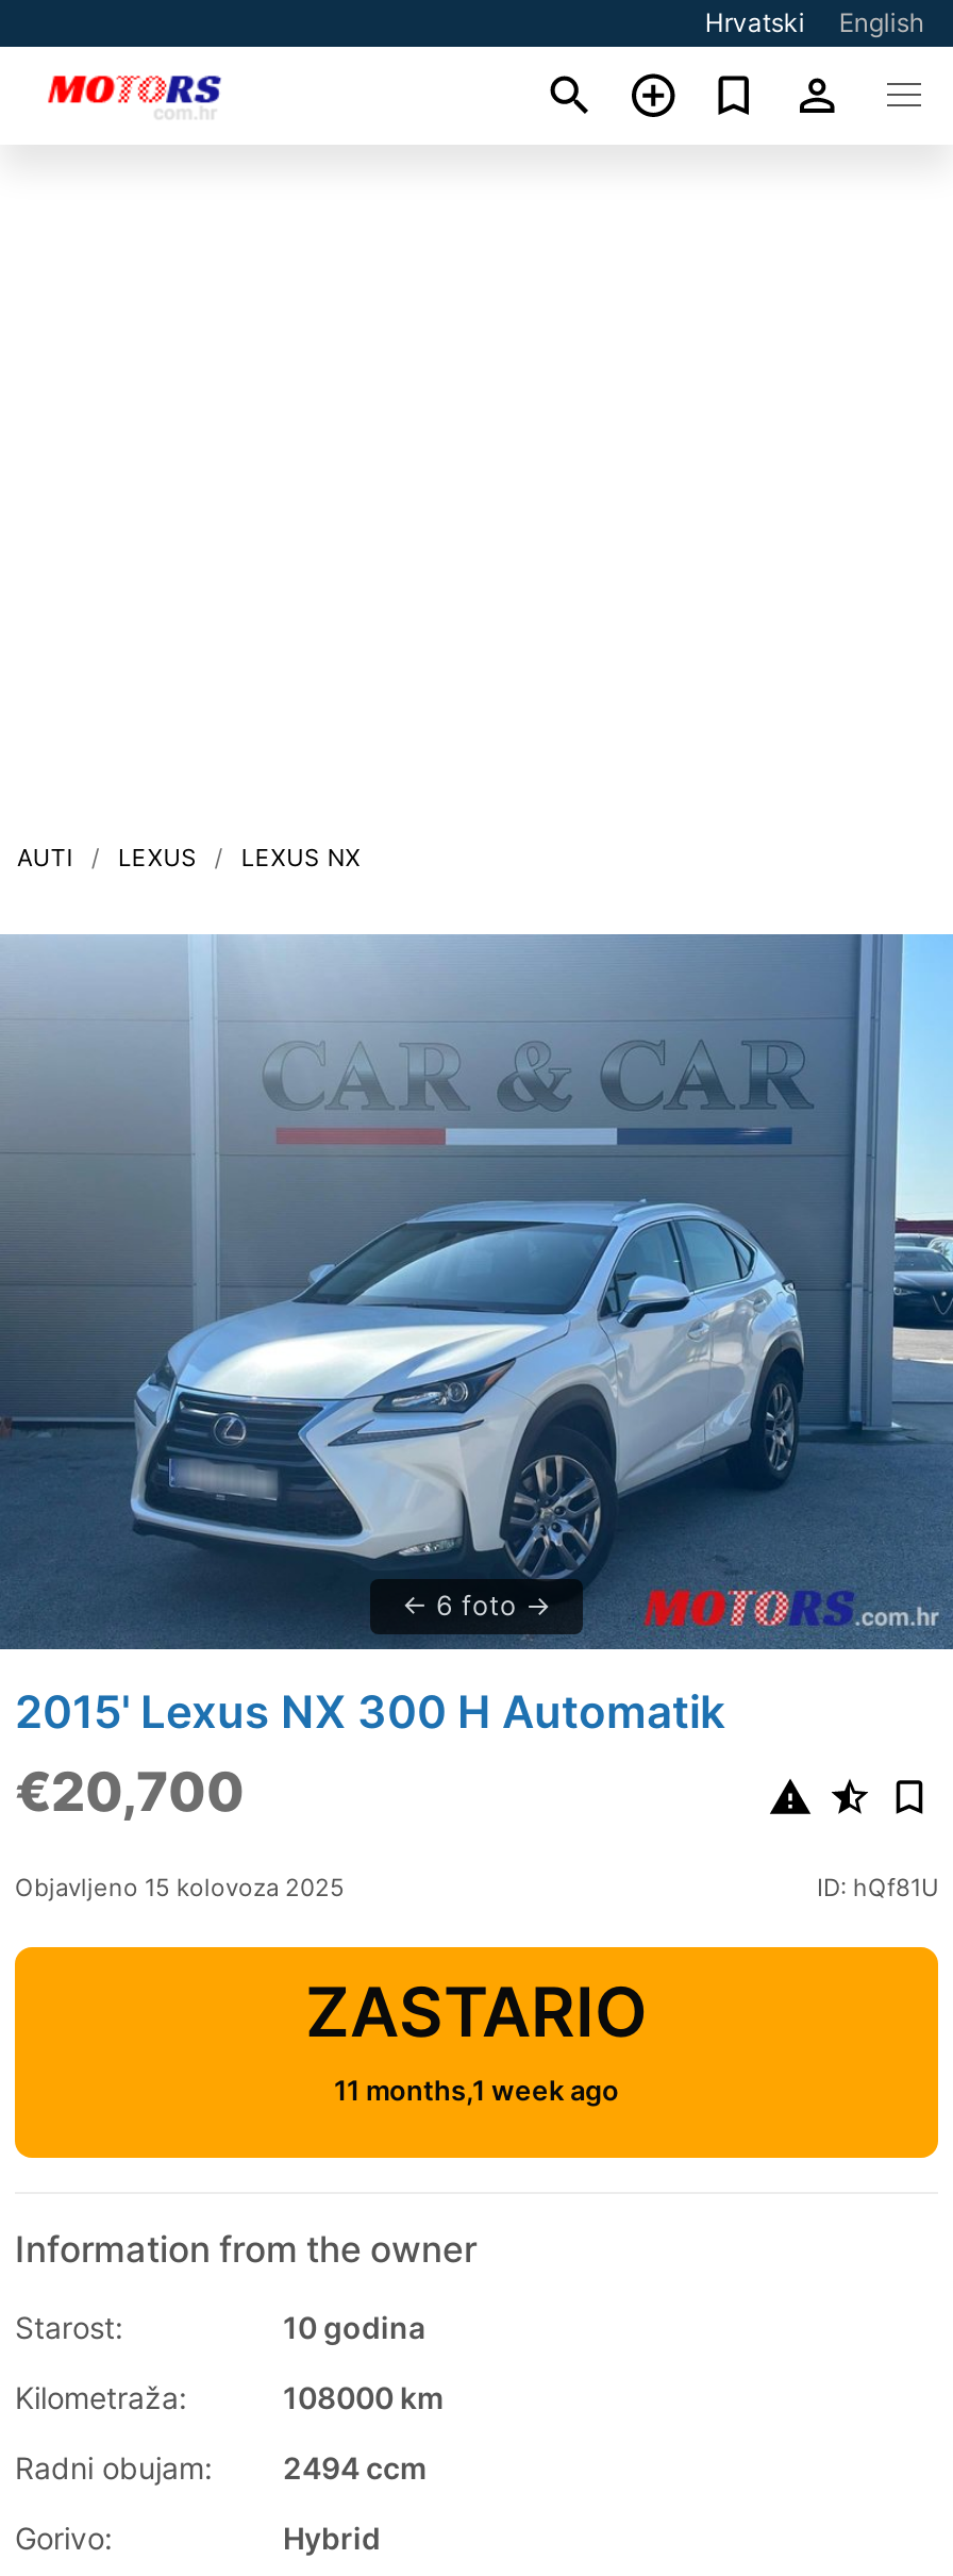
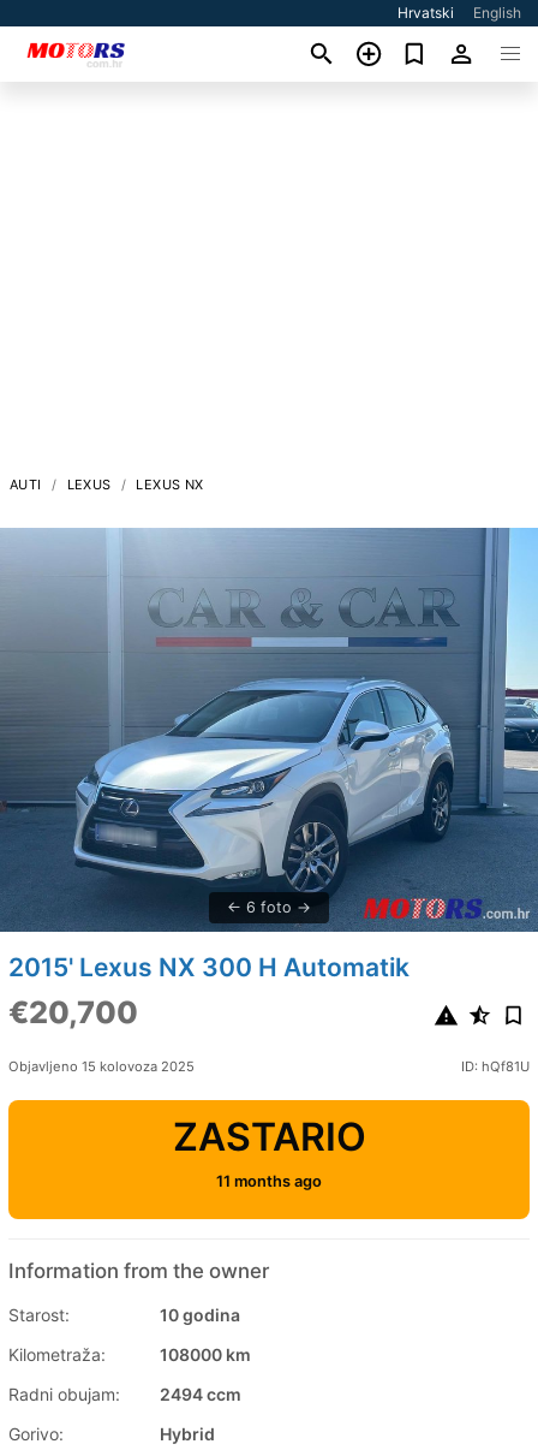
- 11 months,1 week ago
+ 11 months ago
